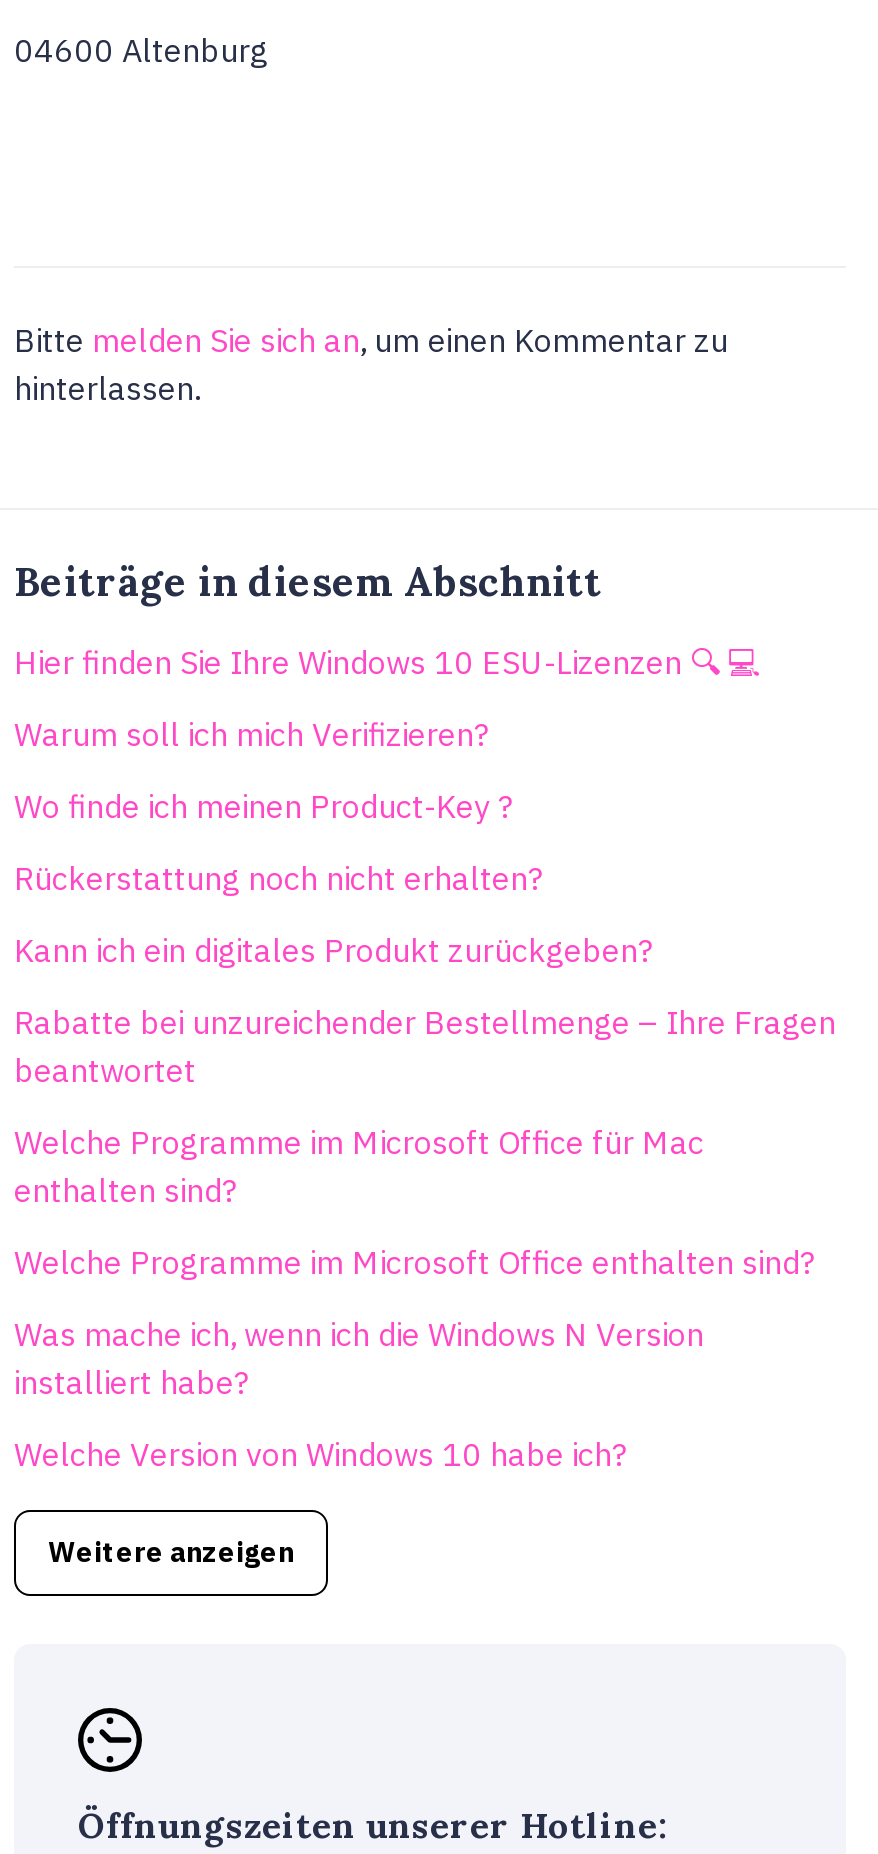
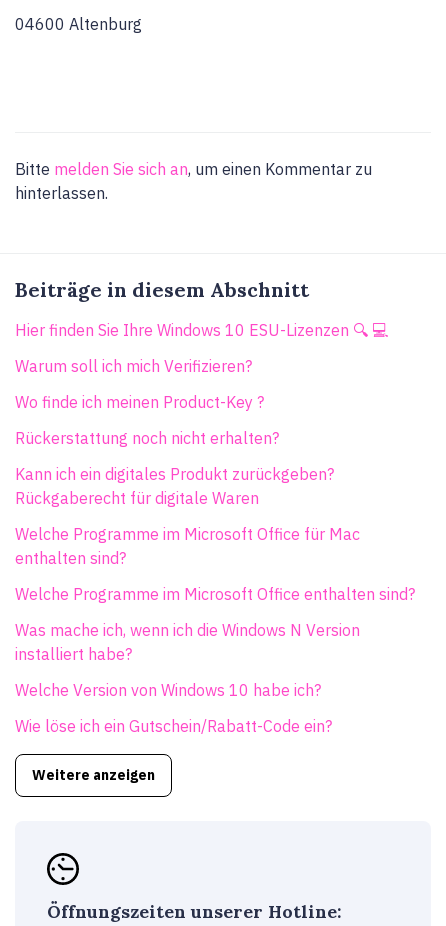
- Rabatte bei unzureichender Bestellmenge – Ihre Fragen
- beantwortet
+ Rückgaberecht für digitale Waren

moved up: Welche Programme im Microsoft Office für Mac | enthalten sind? | Welche Programme im Microsoft Office enthalten sind? | Was mache ich, wenn ich die Windows N Version | installiert habe? | Welche Version von Windows 10 habe ich?

+ Wie löse ich ein Gutschein/Rabatt-Code ein?
